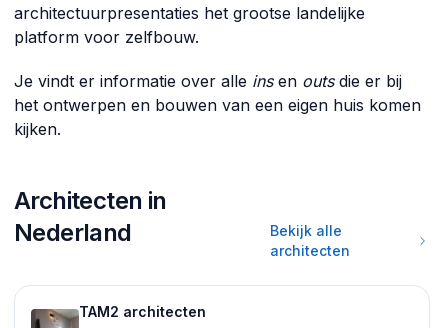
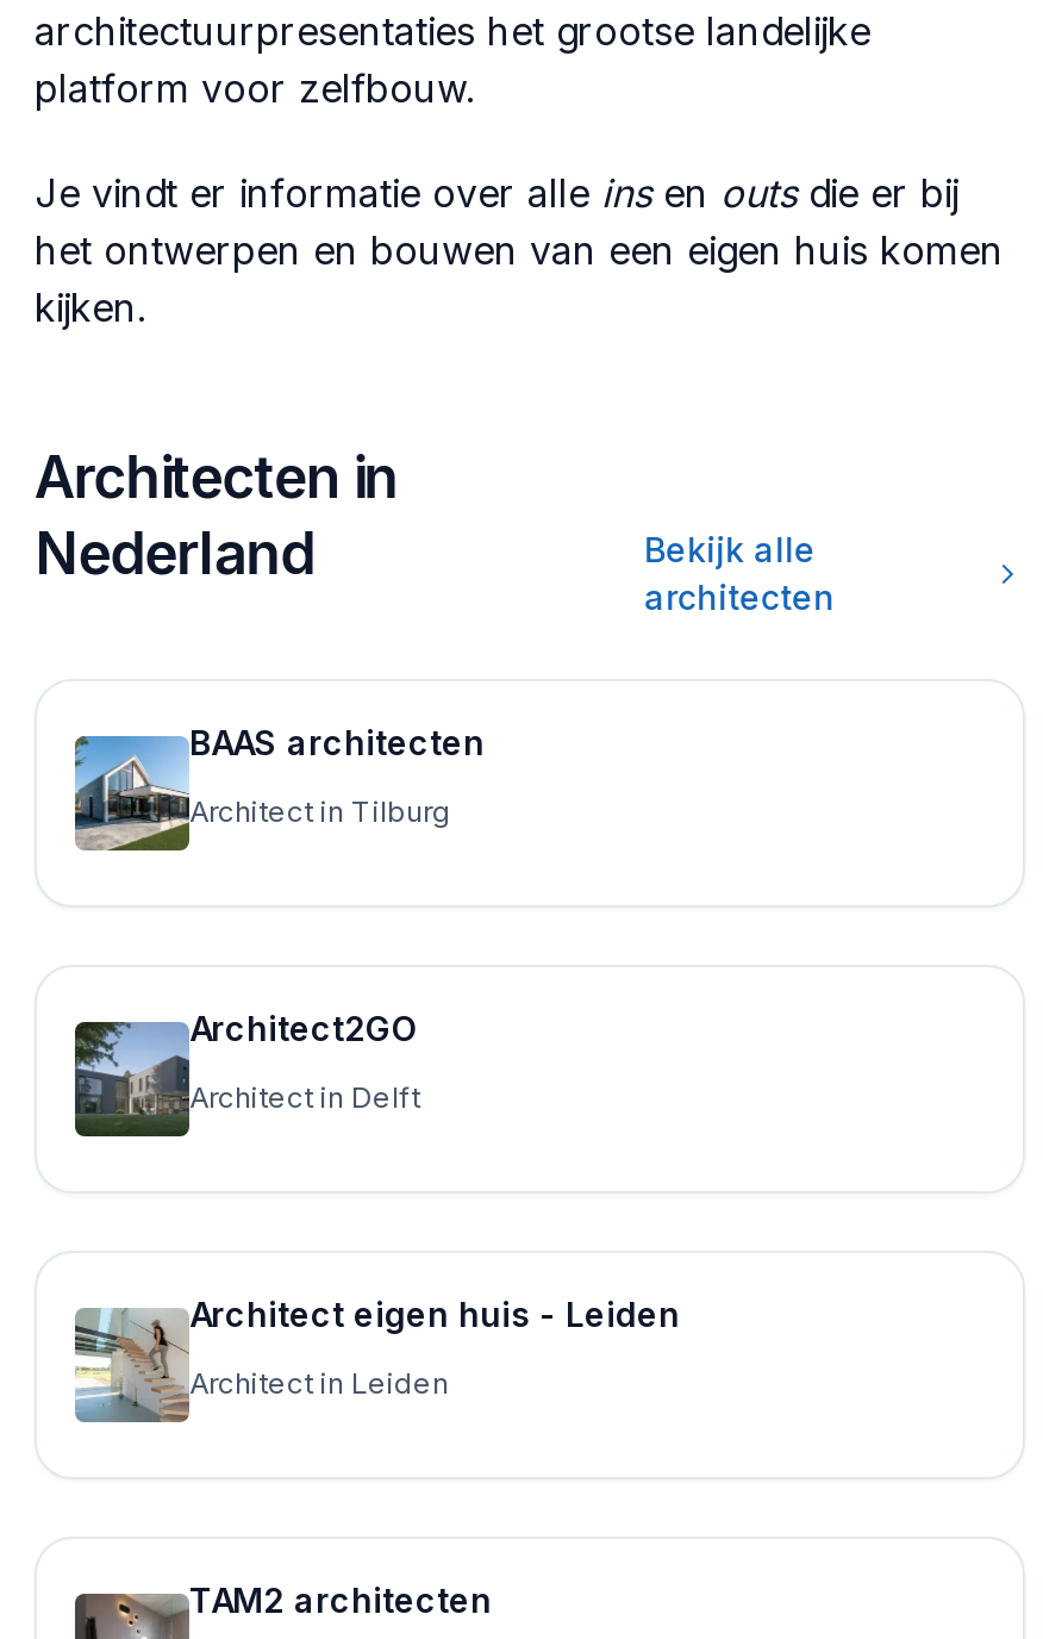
+ [image]
+ BAAS architecten
+ Architect in Tilburg

+ [image]
+ Architect eigen huis - Leiden
+ Architect in Leiden

+ [image]
+ Architect2GO
+ Architect in Delft
